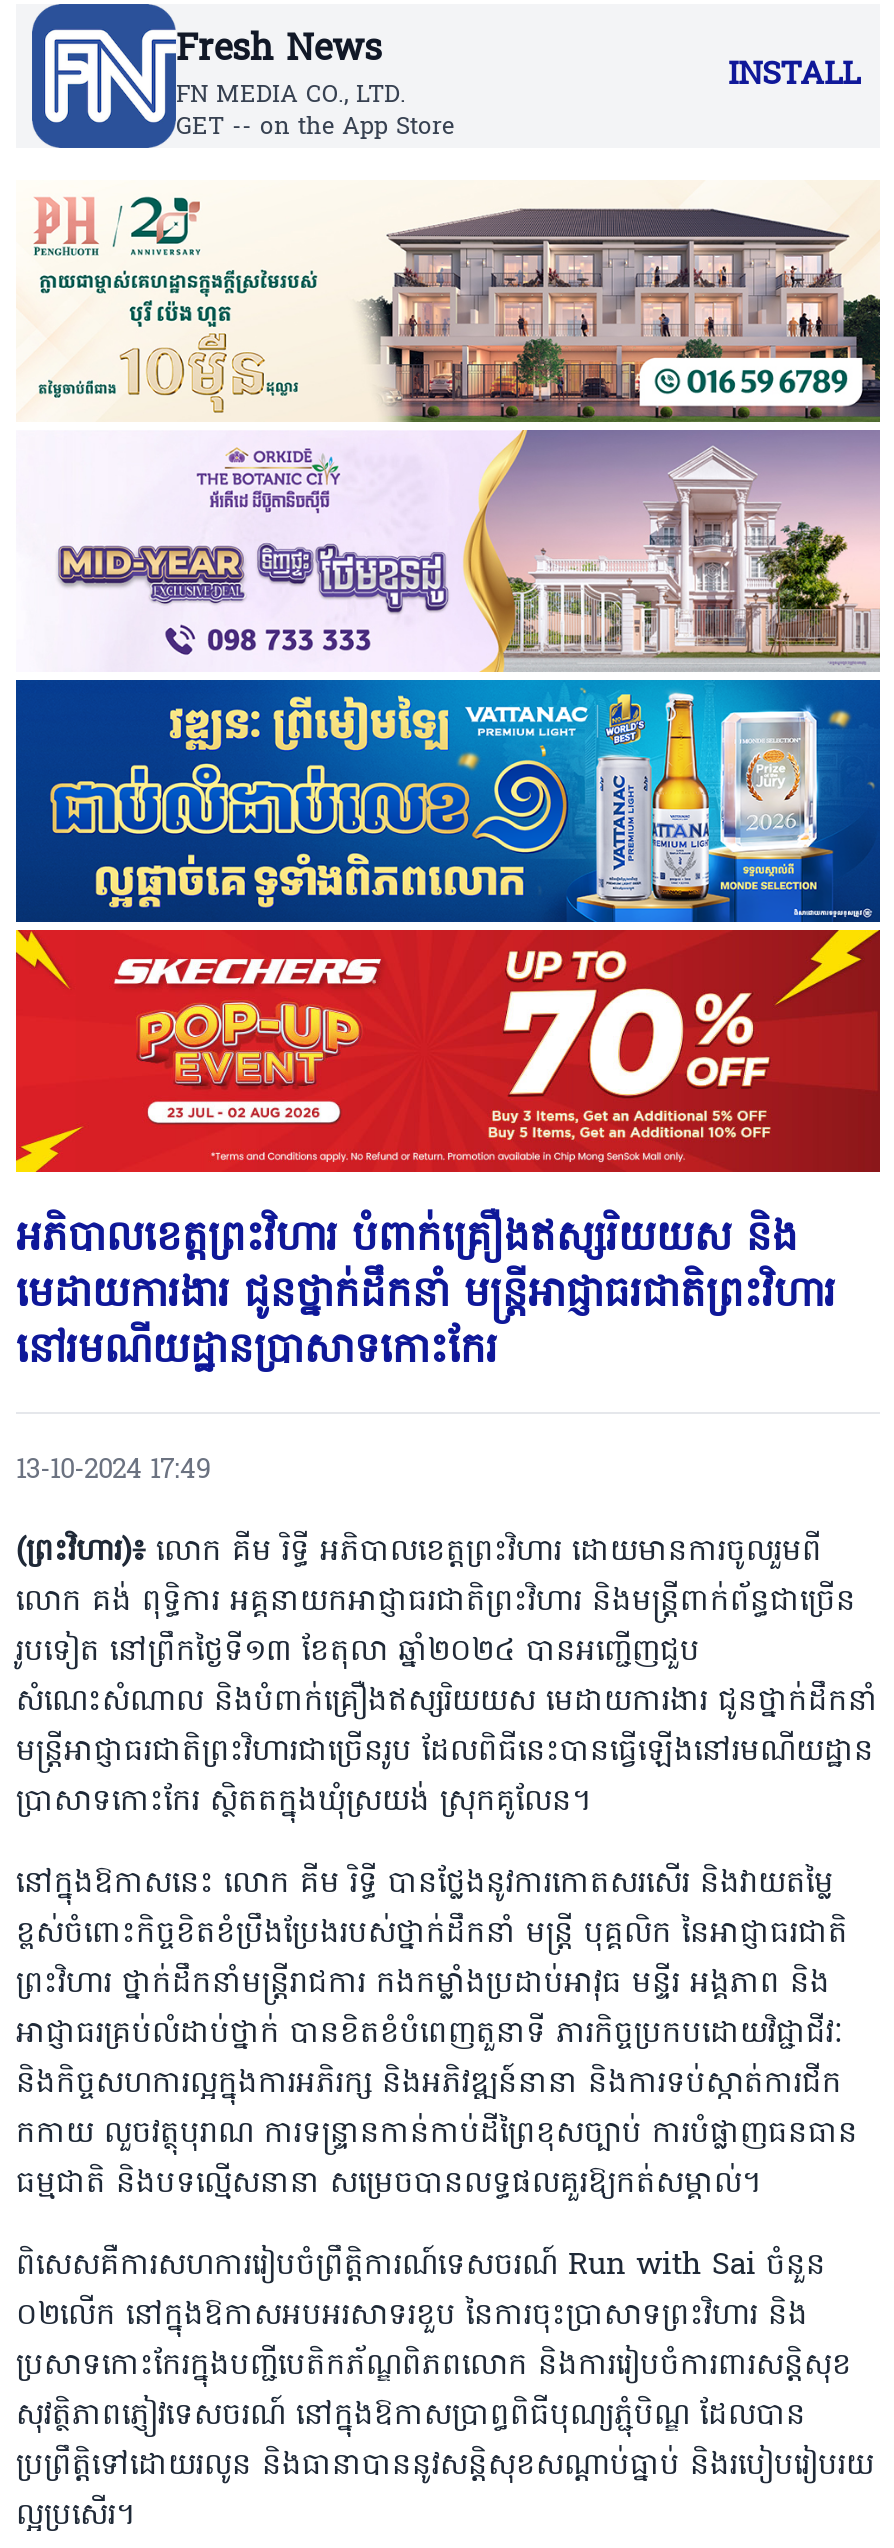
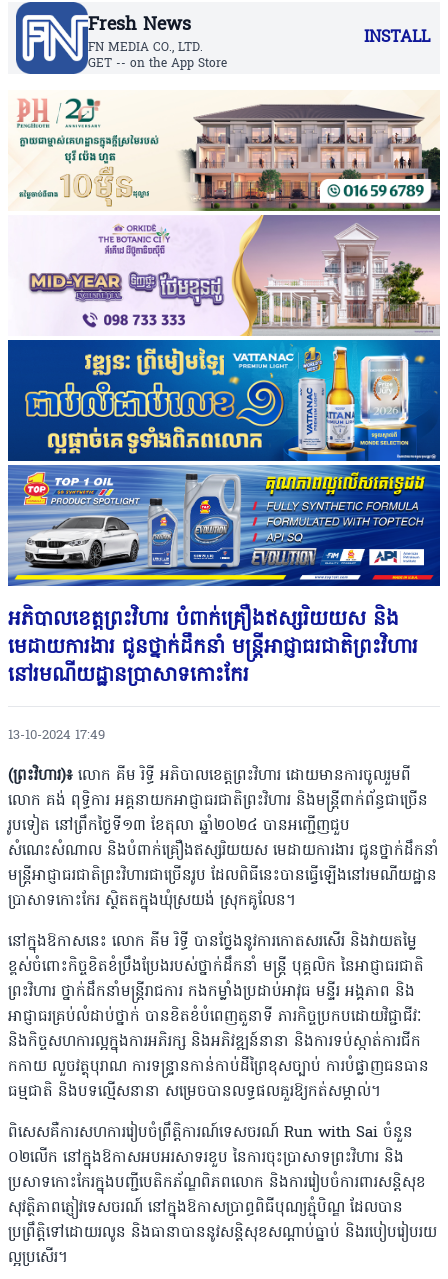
- [image]
+ [image]
